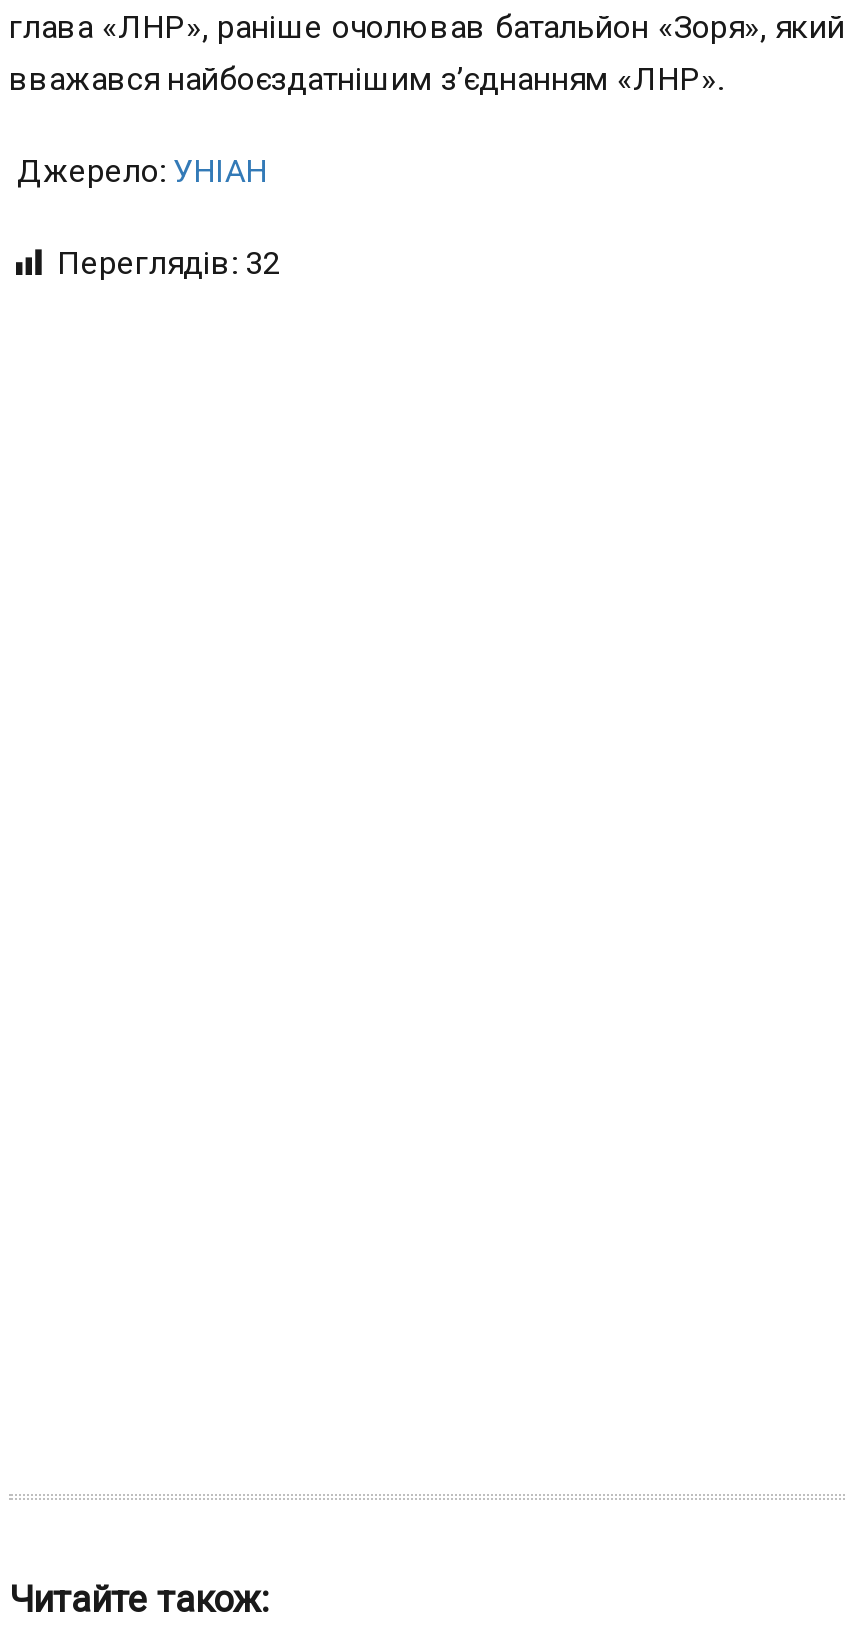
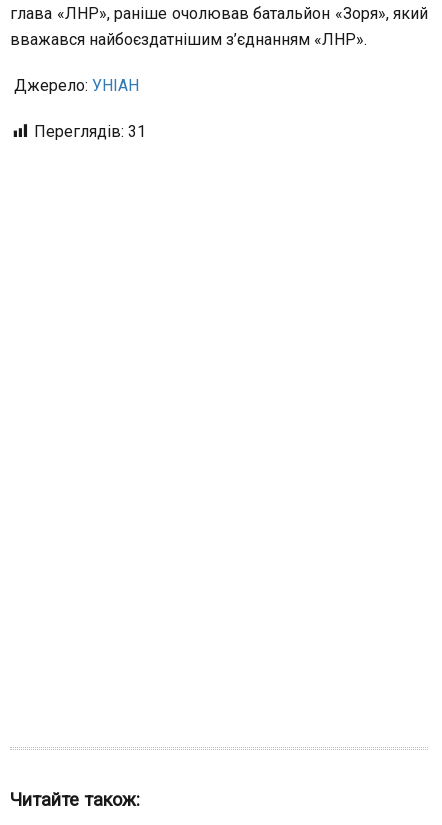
- Переглядів: 32
+ Переглядів: 31
